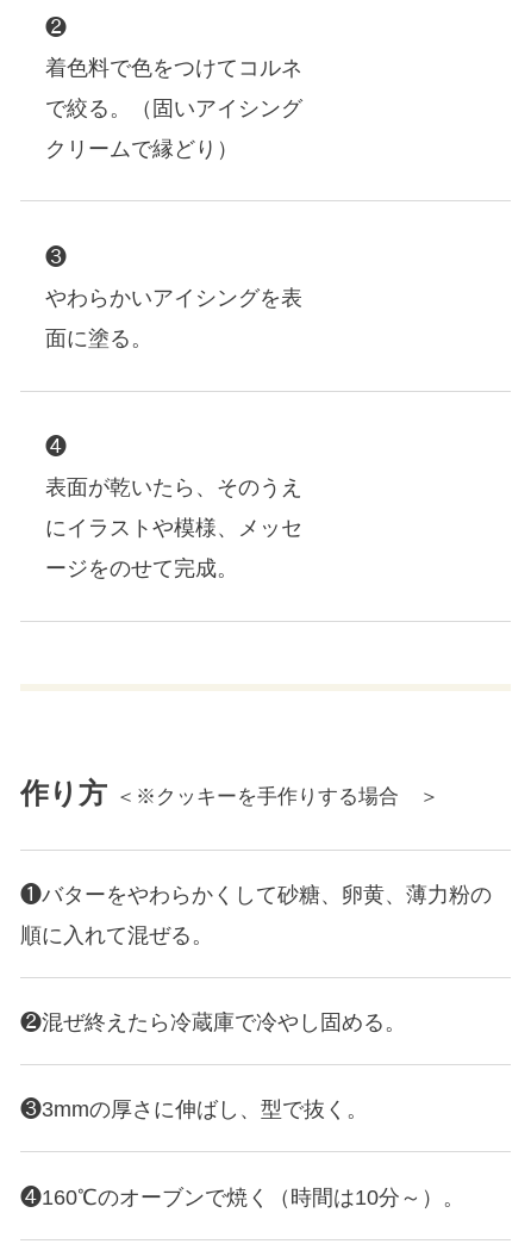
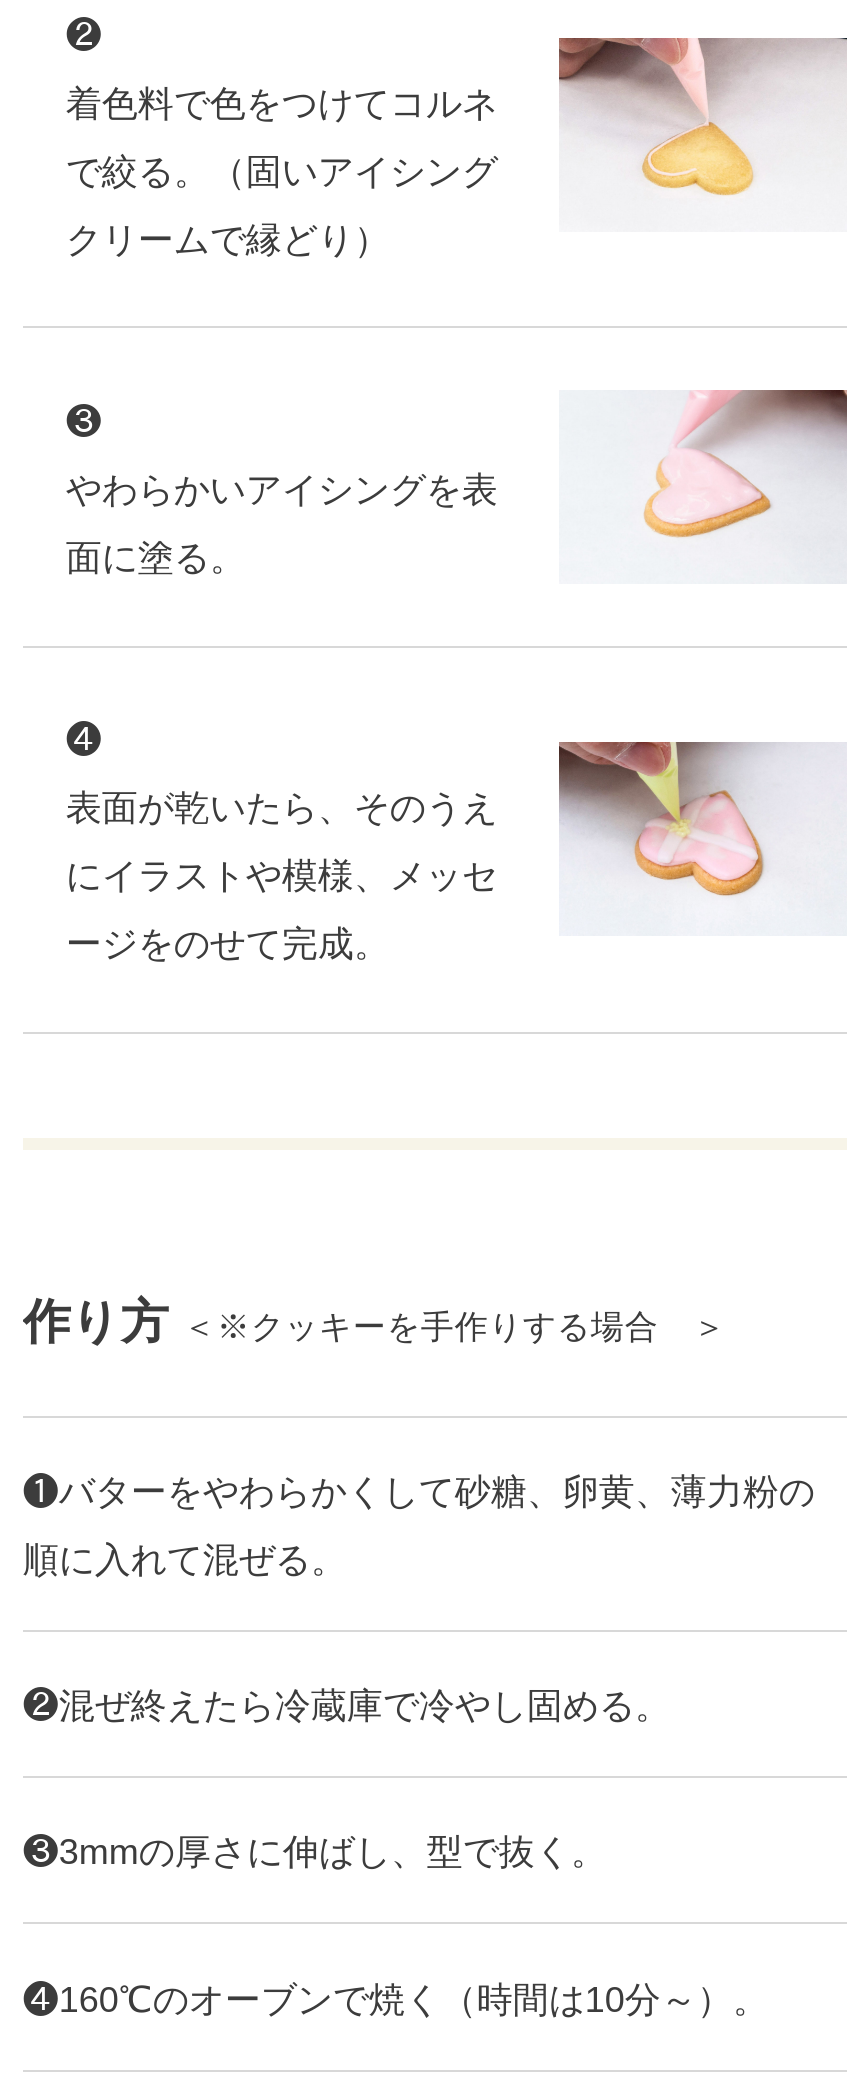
+ [image]

+ [image]

+ [image]
